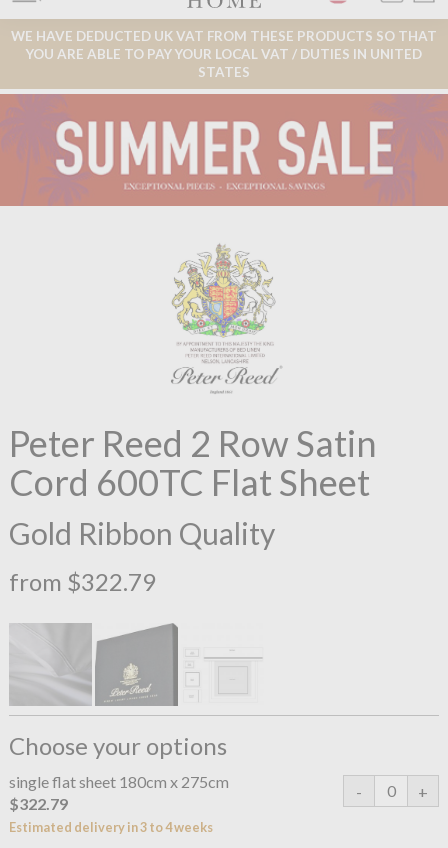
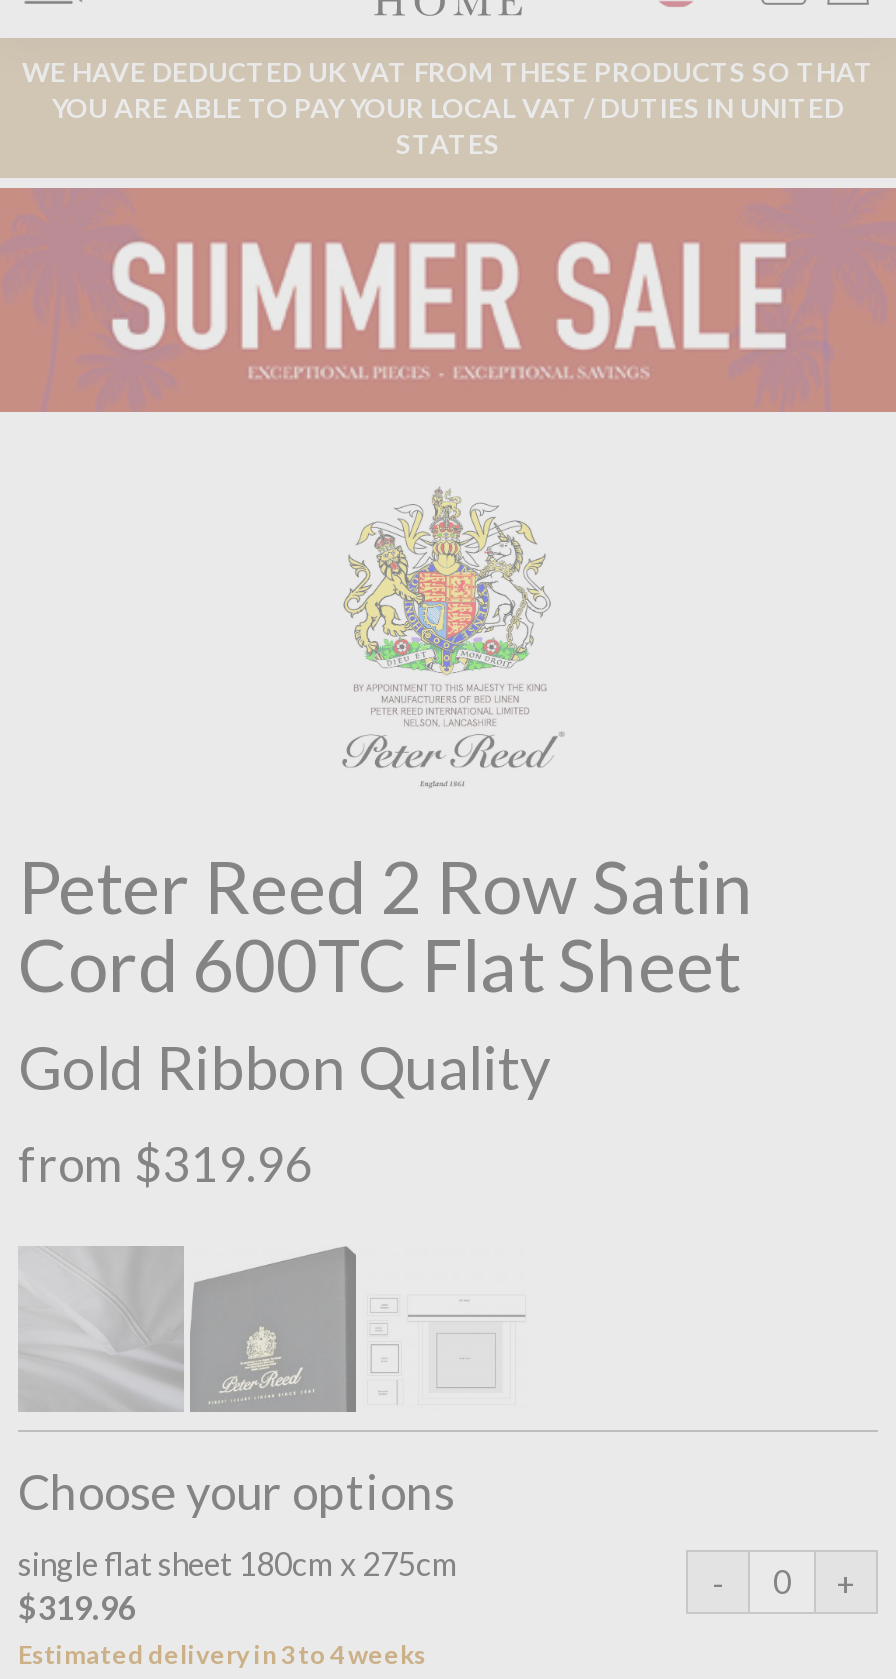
- from $322.79
+ from $319.96

- $322.79
+ $319.96
